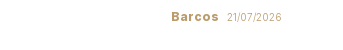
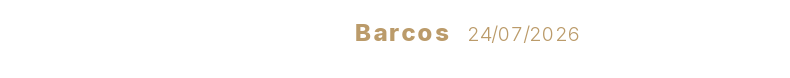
- Barcos 21/07/2026
+ Barcos 24/07/2026
